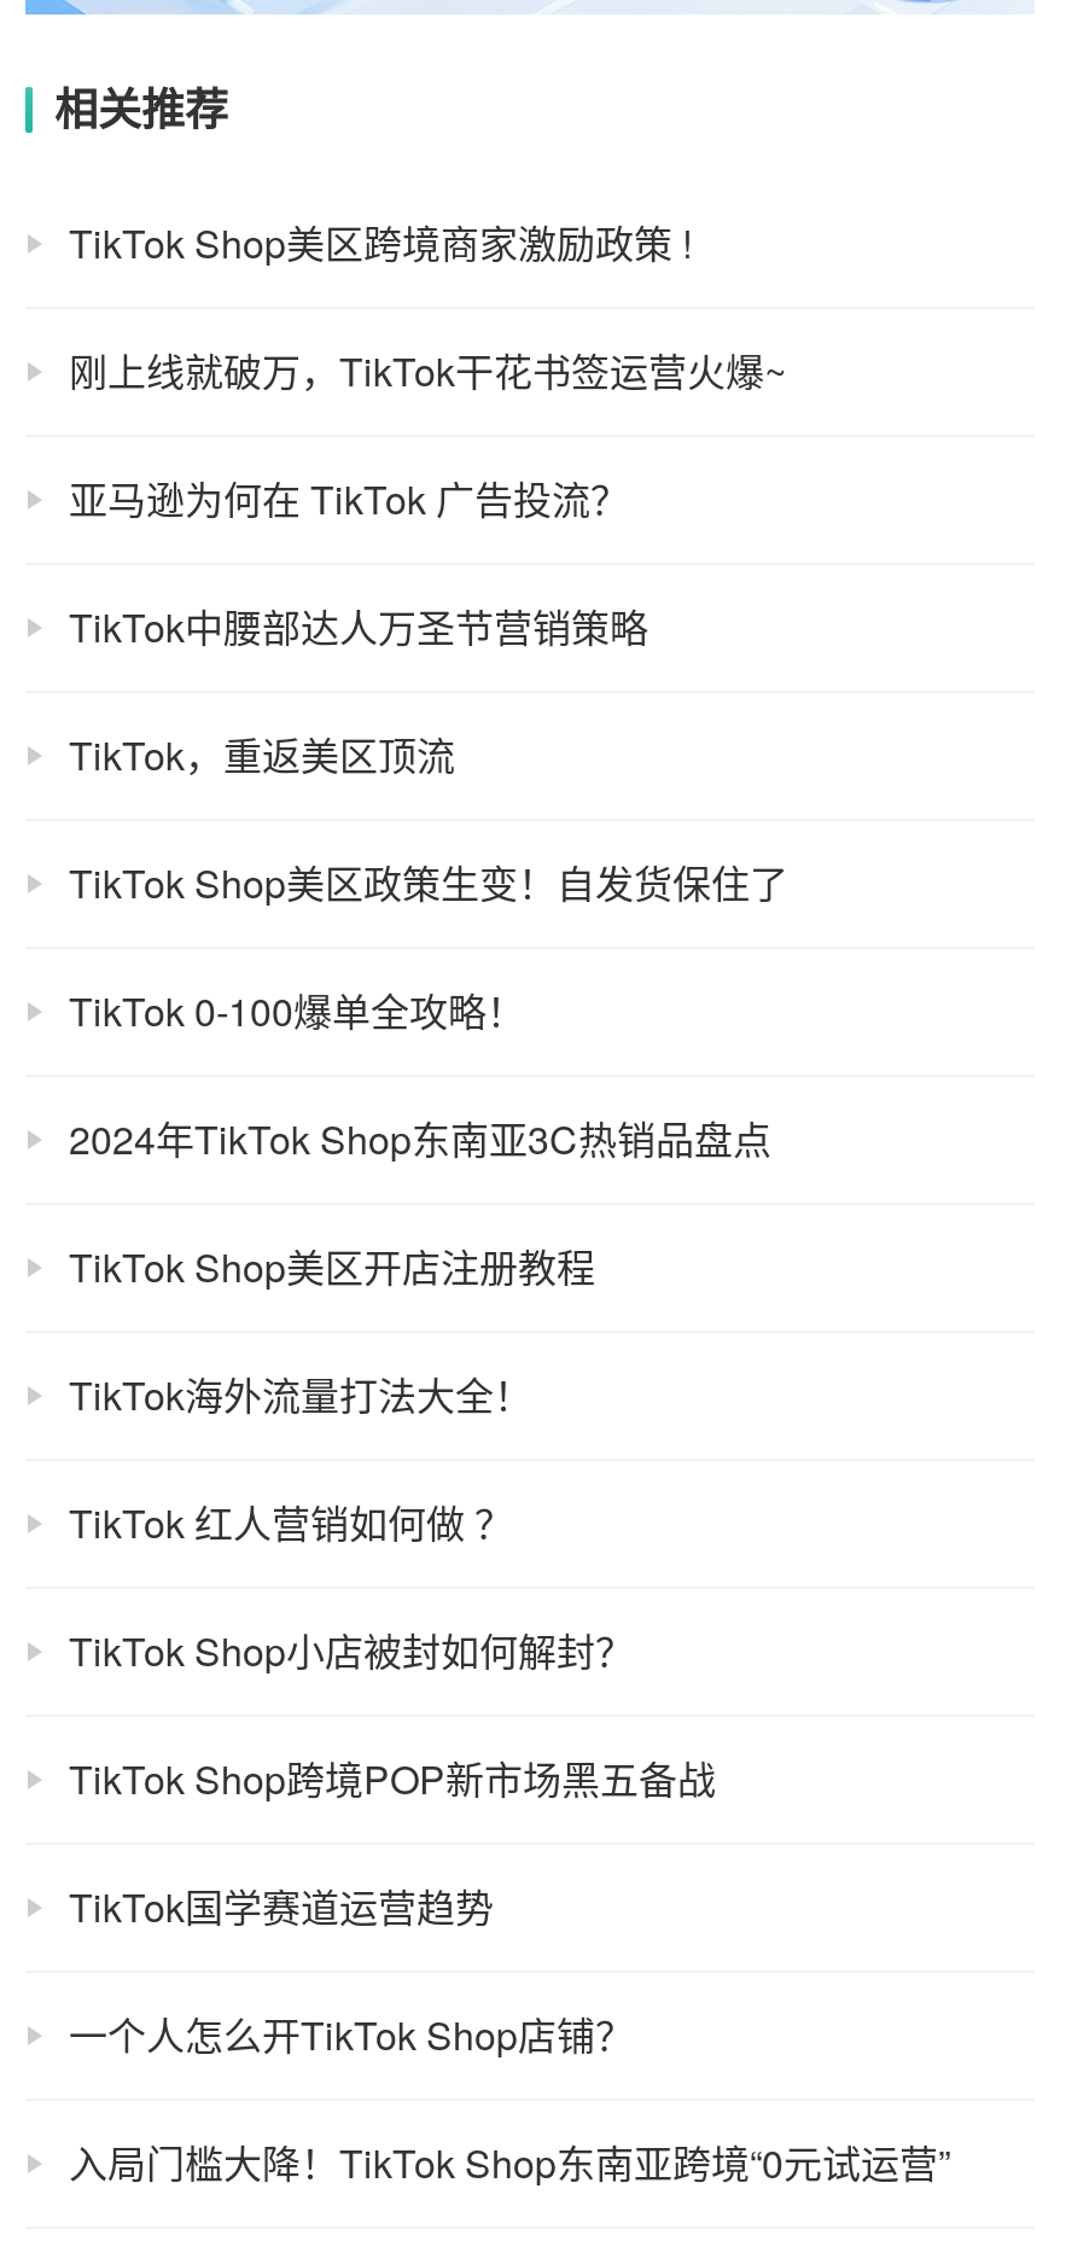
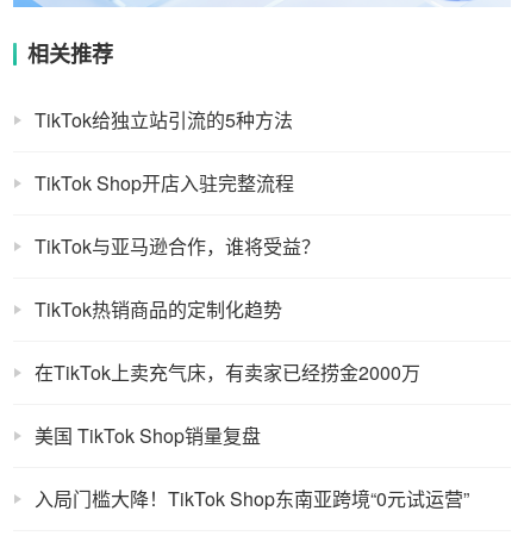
- TikTok Shop美区跨境商家激励政策 !
- 刚上线就破万，TikTok干花书签运营火爆~
- 亚马逊为何在 TikTok 广告投流？
- TikTok中腰部达人万圣节营销策略
- TikTok，重返美区顶流
- TikTok Shop美区政策生变！自发货保住了
- TikTok 0-100爆单全攻略！
- 2024年TikTok Shop东南亚3C热销品盘点
- TikTok Shop美区开店注册教程
- TikTok海外流量打法大全！
- TikTok 红人营销如何做 ？
- TikTok Shop小店被封如何解封？
- TikTok Shop跨境POP新市场黑五备战
- TikTok国学赛道运营趋势
- 一个人怎么开TikTok Shop店铺？
+ TikTok给独立站引流的5种方法
+ TikTok Shop开店入驻完整流程
+ TikTok与亚马逊合作，谁将受益？
+ TikTok热销商品的定制化趋势
+ 在TikTok上卖充气床，有卖家已经捞金2000万
+ 美国 TikTok Shop销量复盘
